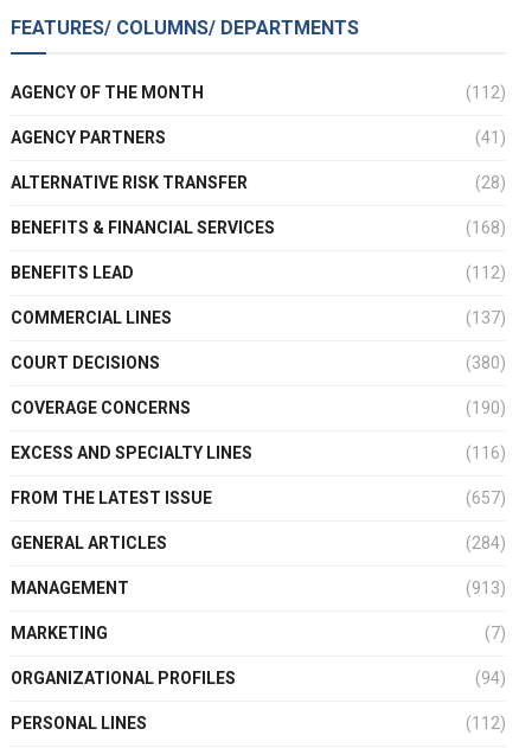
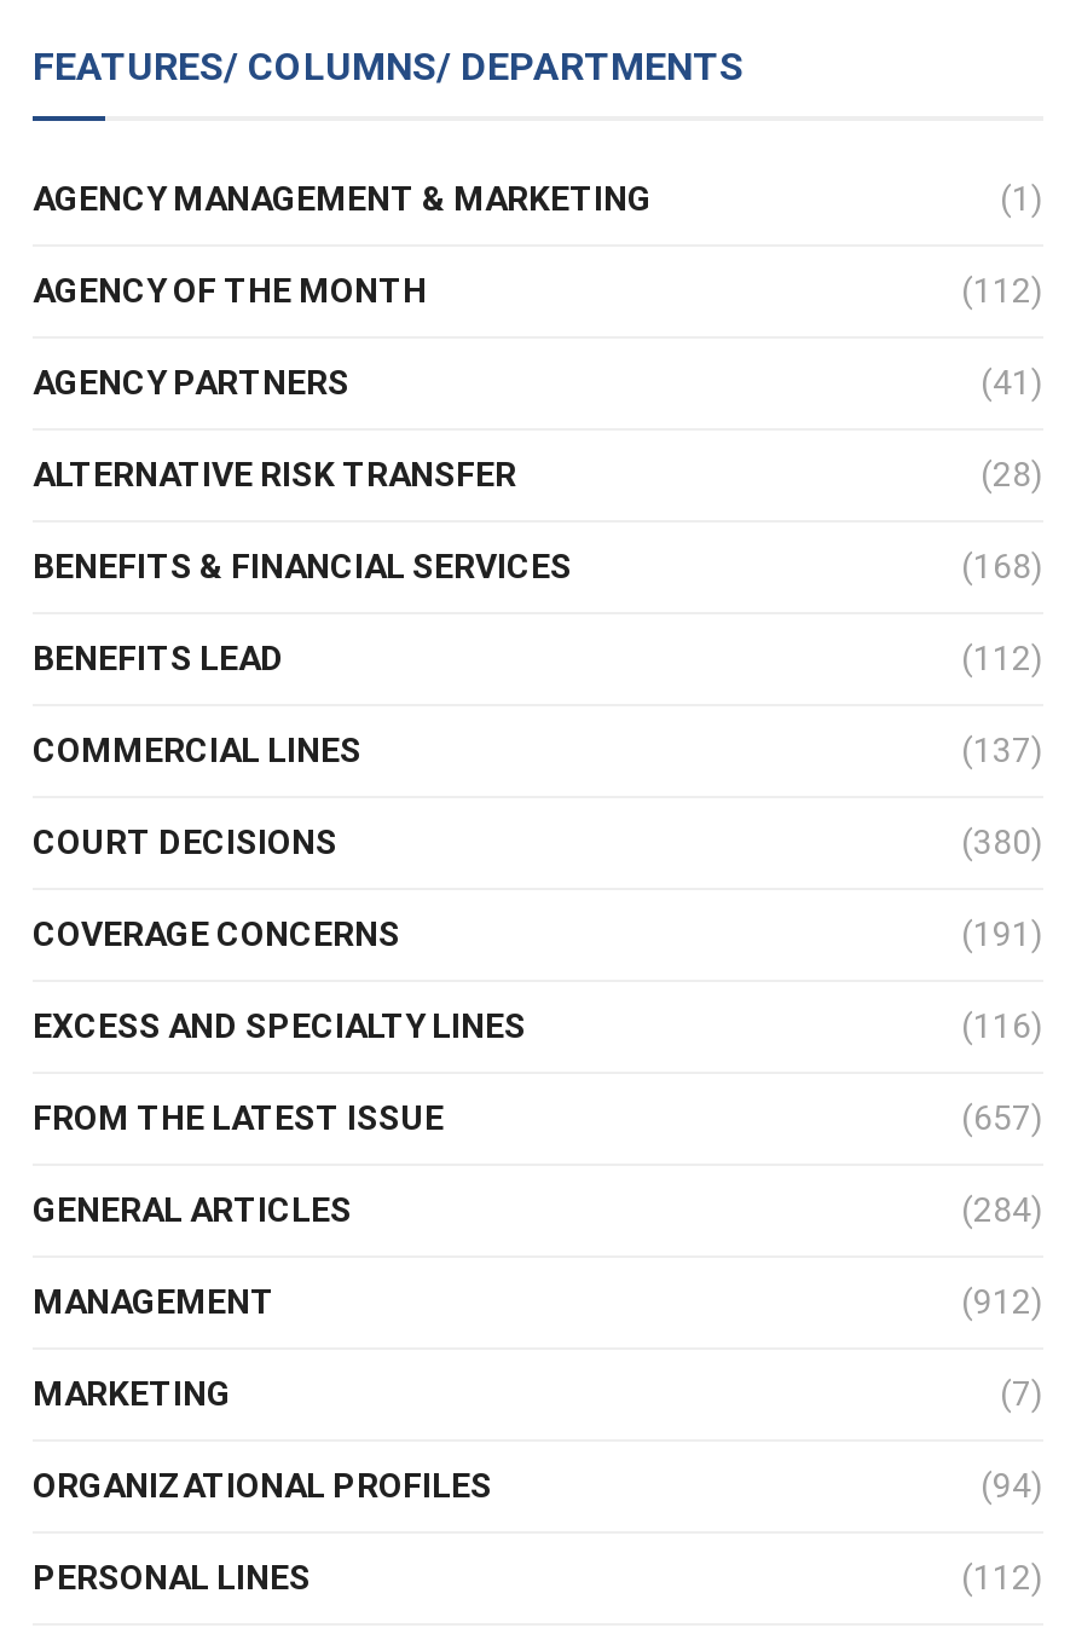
+ AGENCY MANAGEMENT & MARKETING
+ (1)

- (190)
+ (191)

- (913)
+ (912)
